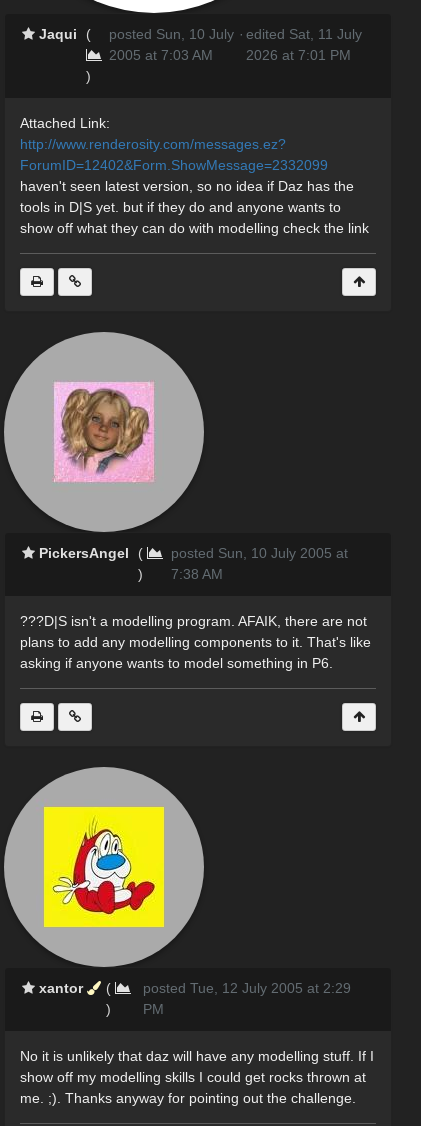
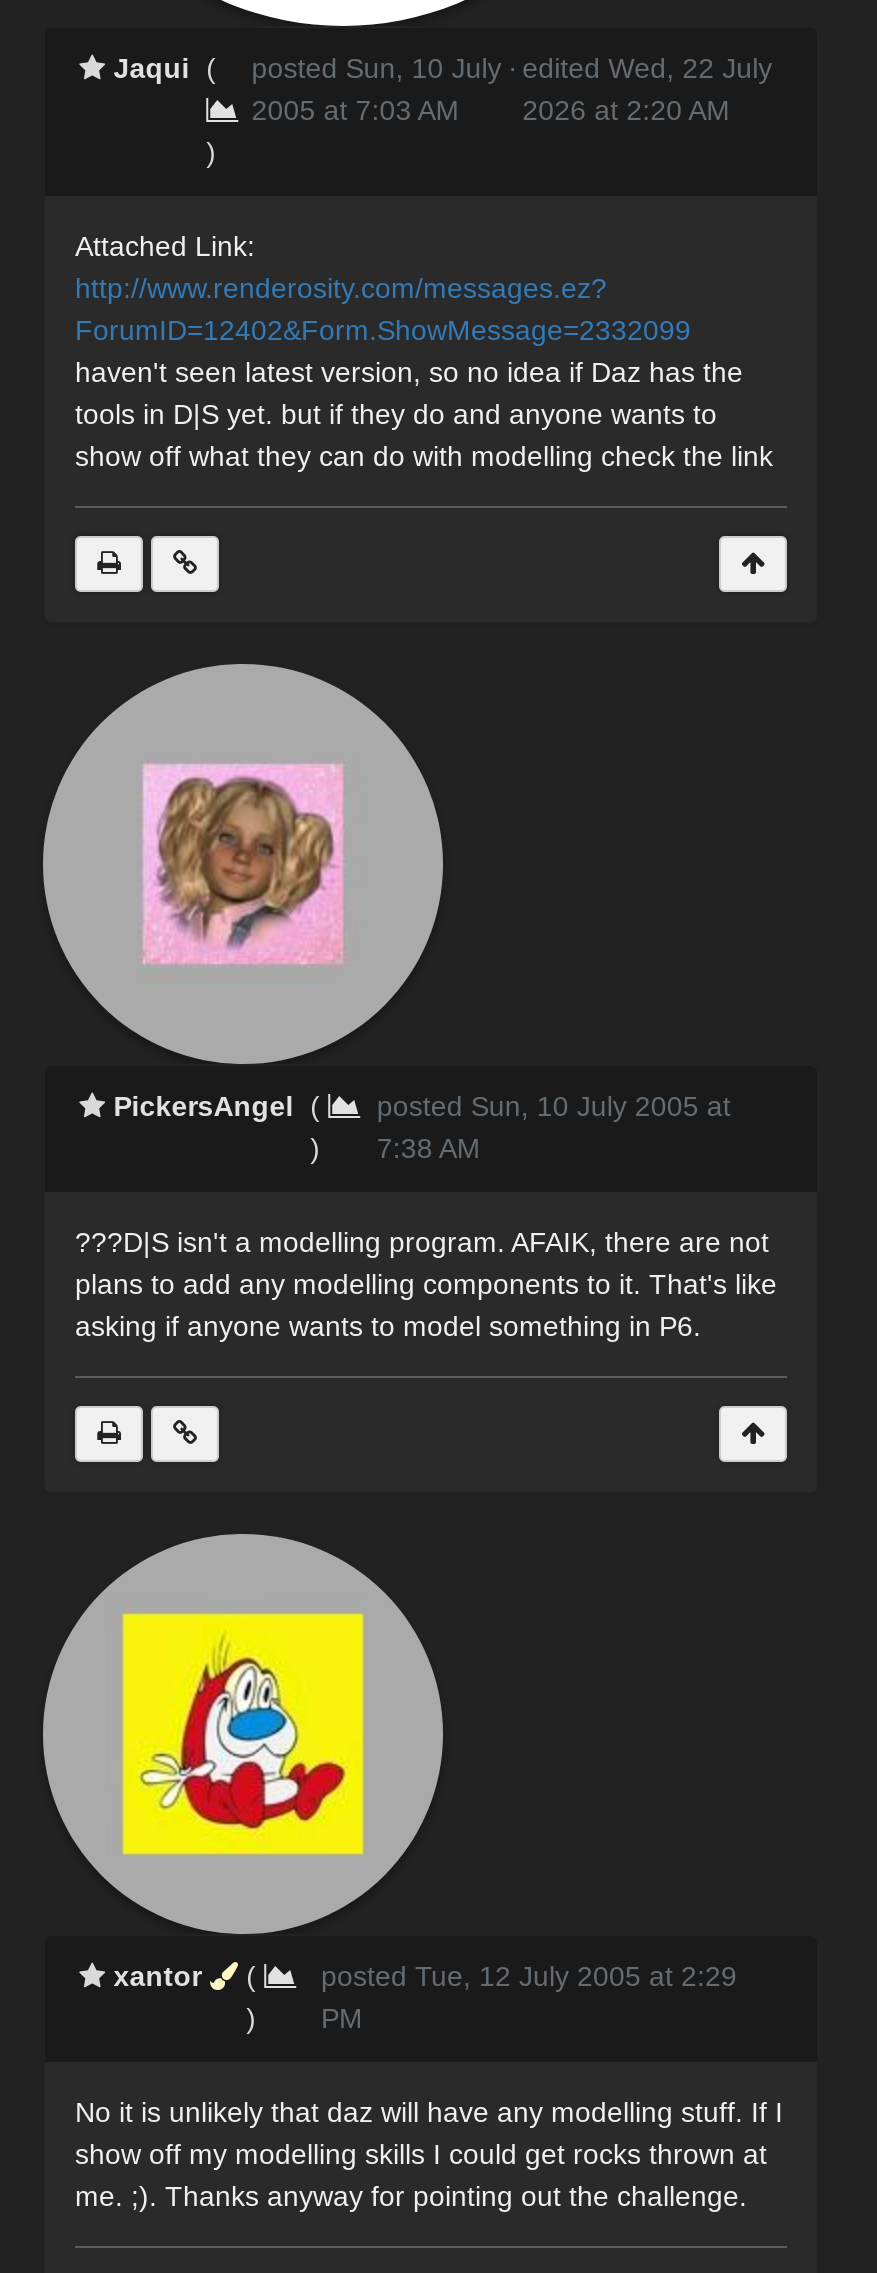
- · edited Sat, 11 July
+ · edited Wed, 22 July

- 2026 at 7:01 PM
+ 2026 at 2:20 AM
